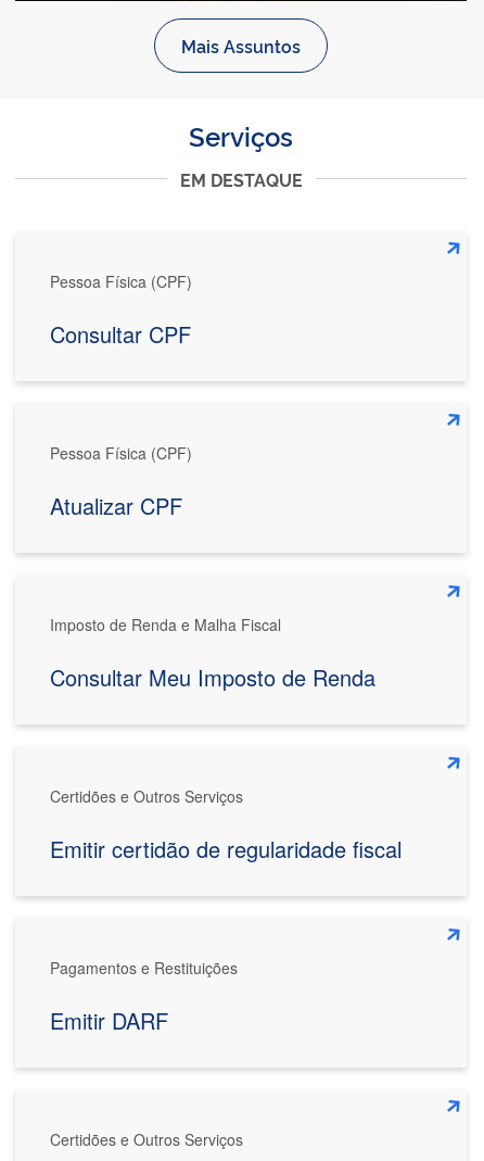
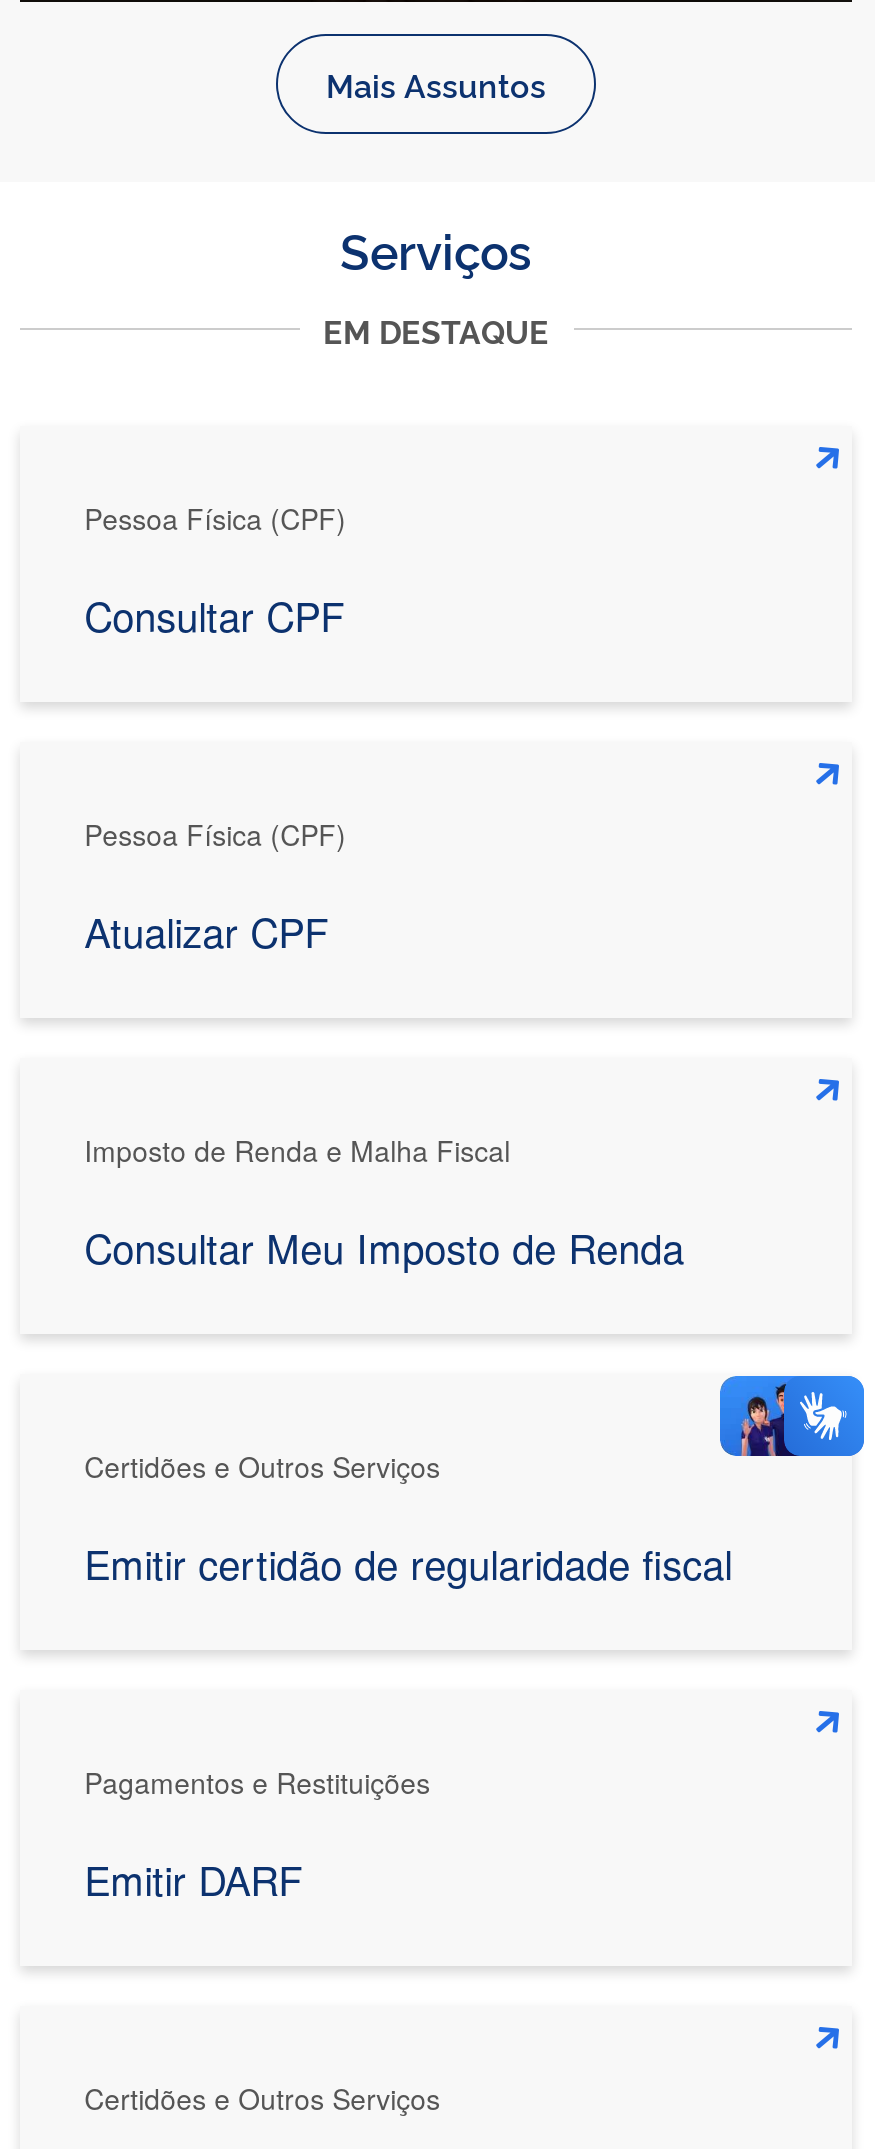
+ [image]
